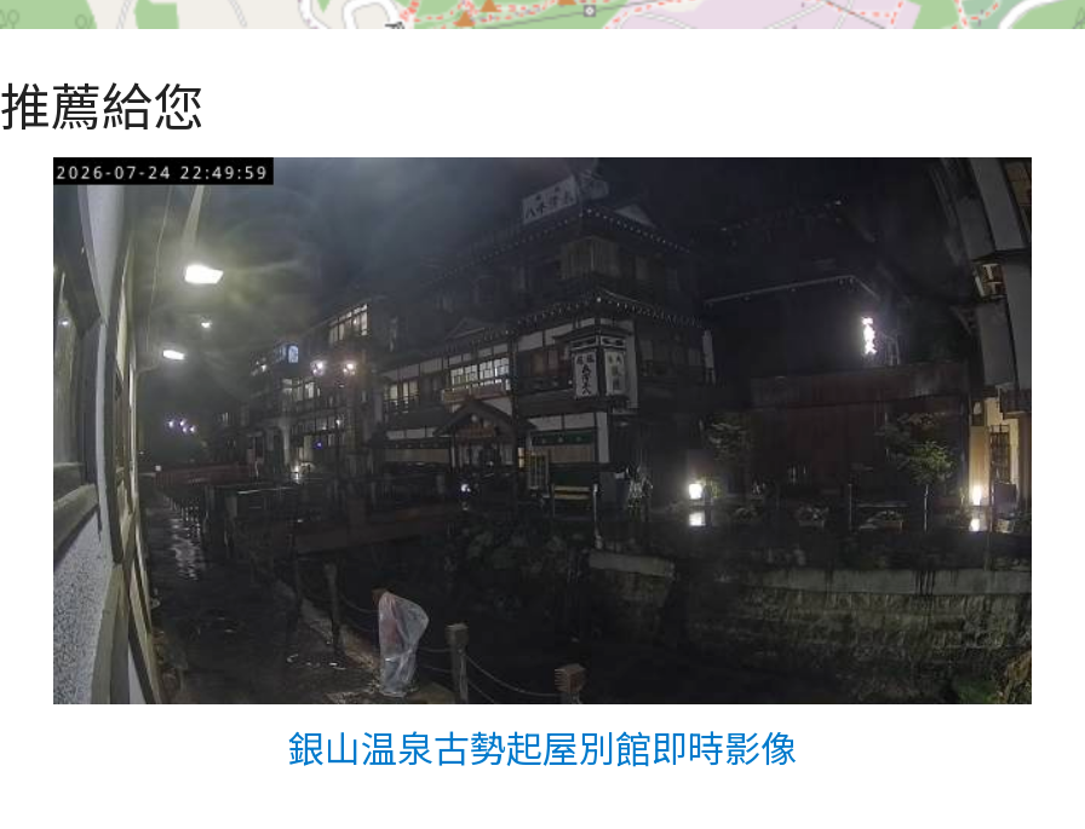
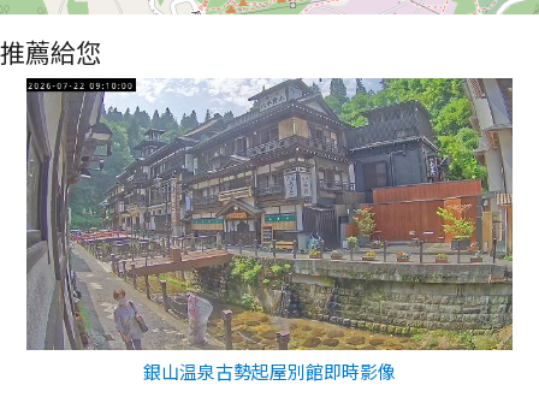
- [image]
+ [image]
